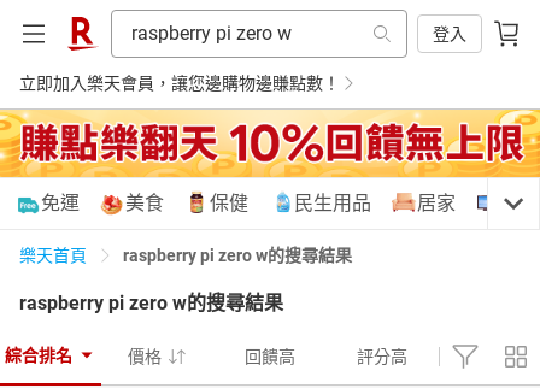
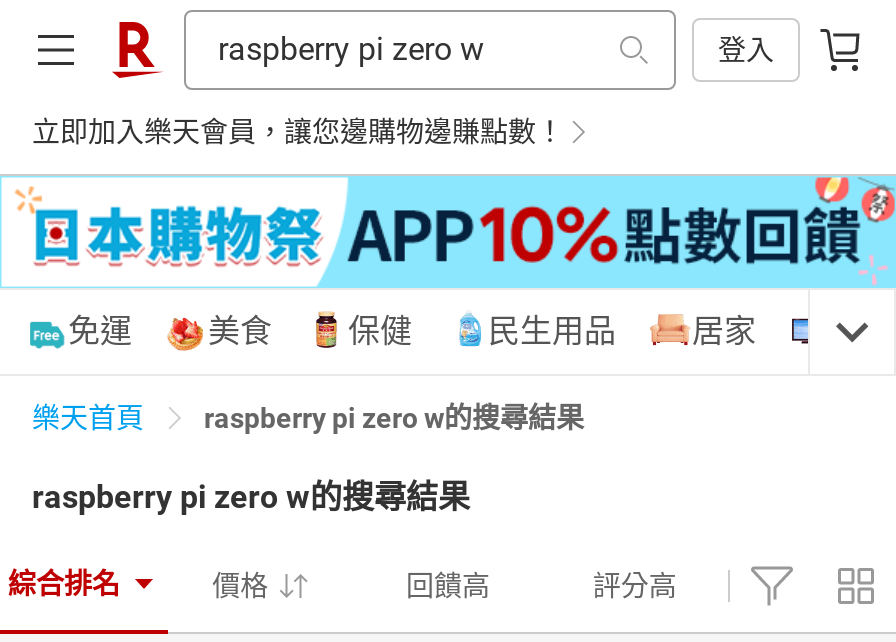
- [image]
+ [image]
